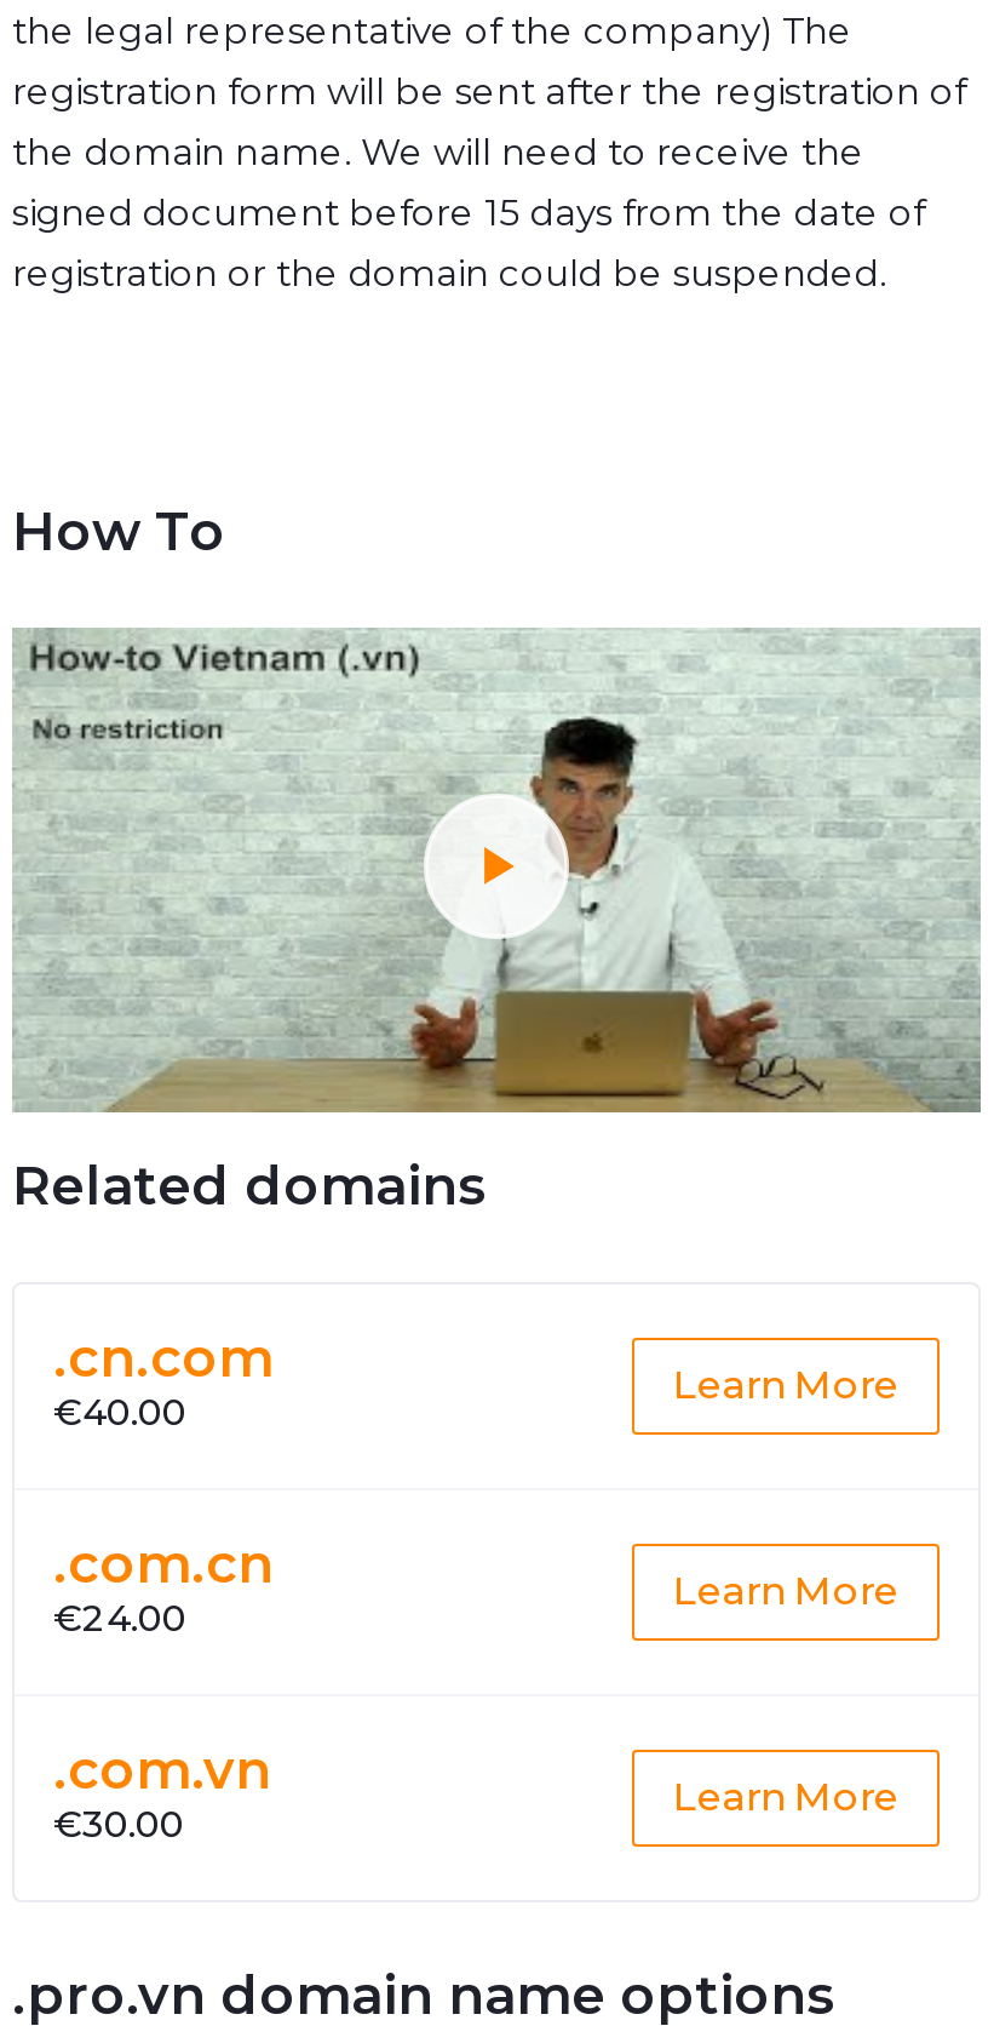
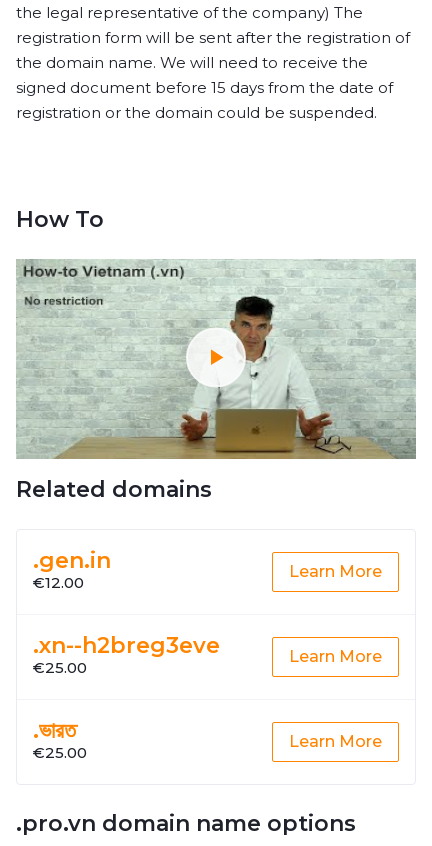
- .cn.com
- €40.00
+ .gen.in
+ €12.00

- .com.cn
- €24.00
+ .xn--h2breg3eve
+ €25.00

- .com.vn
- €30.00
+ .ভারত
+ €25.00
